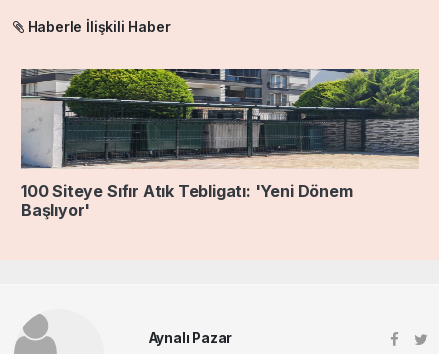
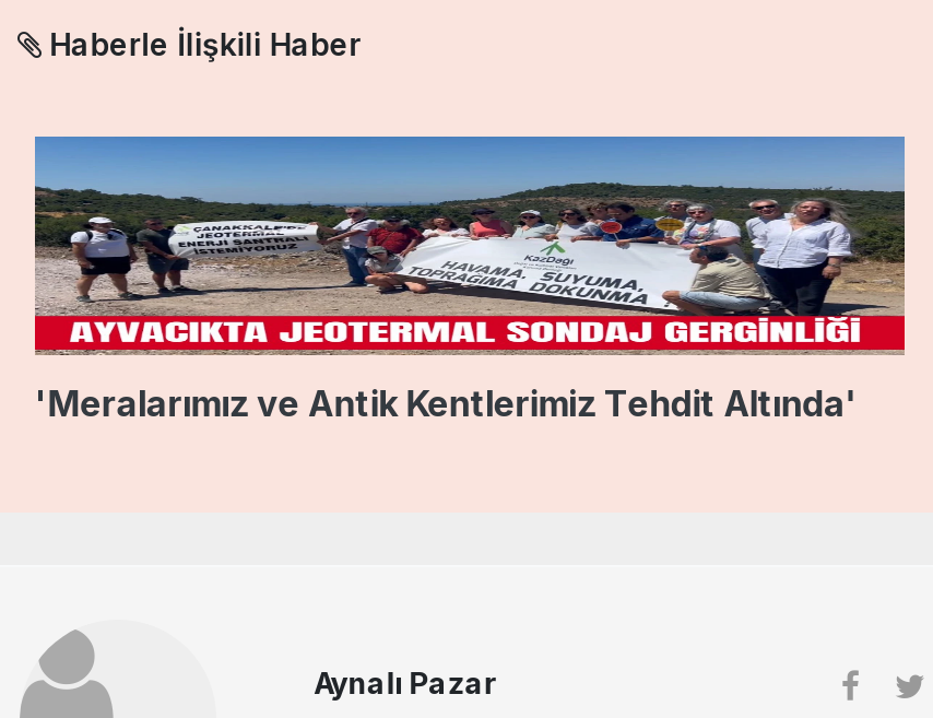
- [image]
- 100 Siteye Sıfır Atık Tebligatı: 'Yeni Dönem
- Başlıyor'
+ [image]
+ 'Meralarımız ve Antik Kentlerimiz Tehdit Altında'
